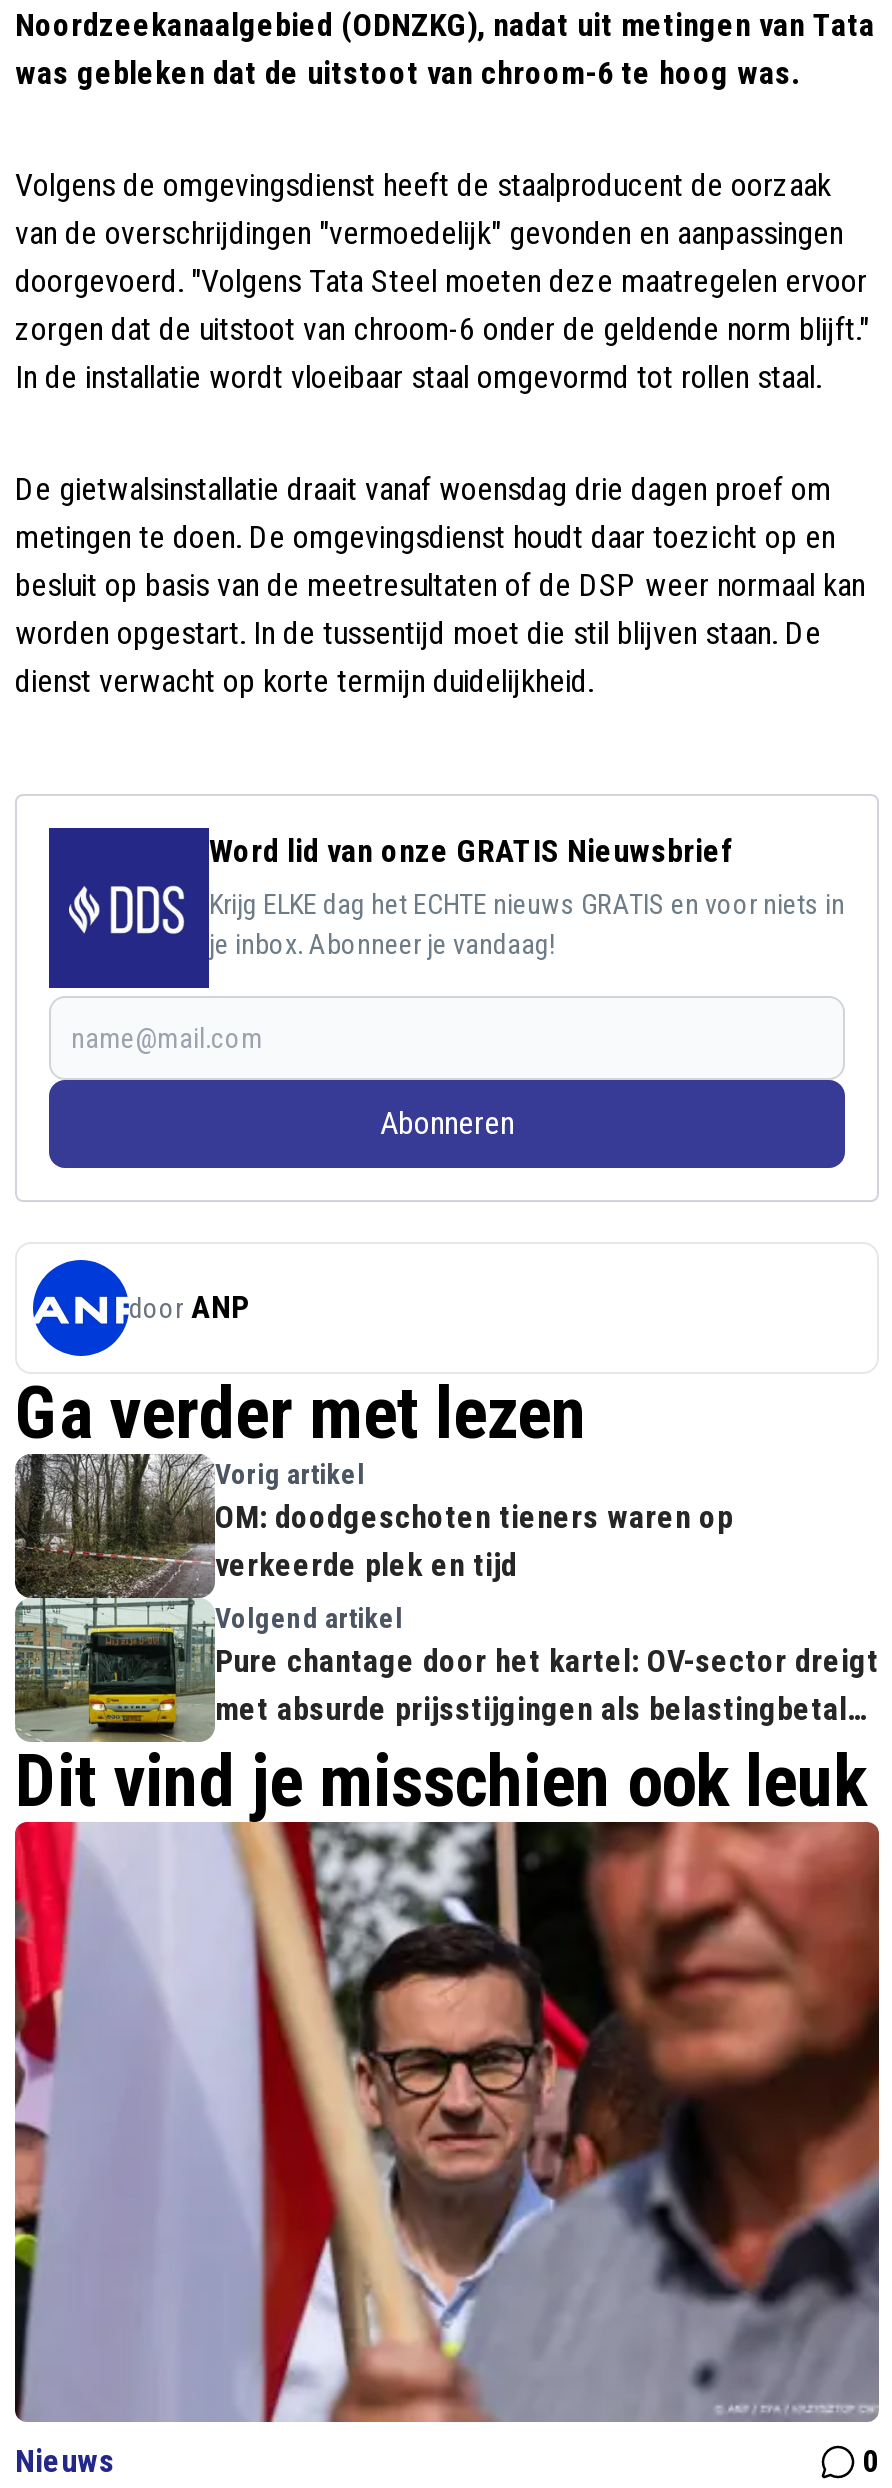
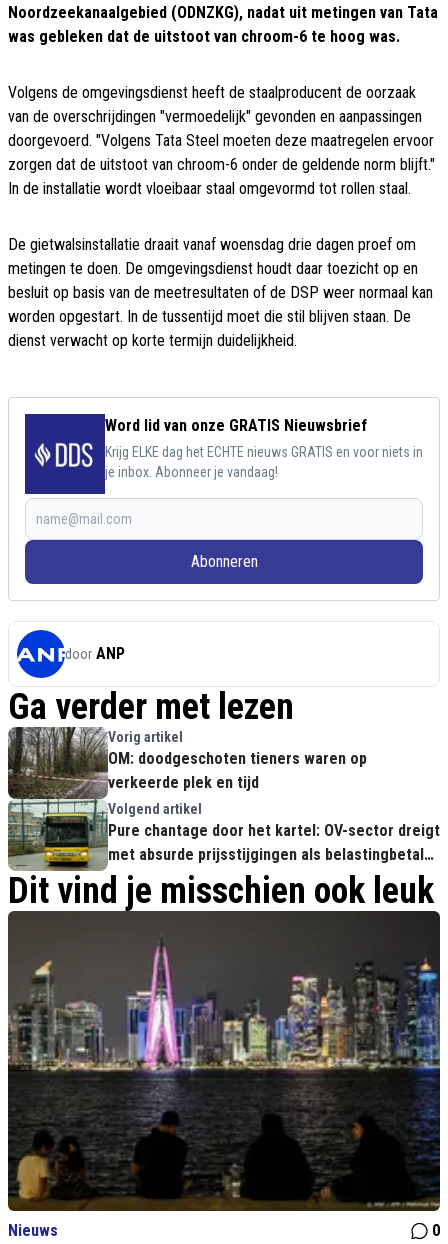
- [image]
+ [image]
